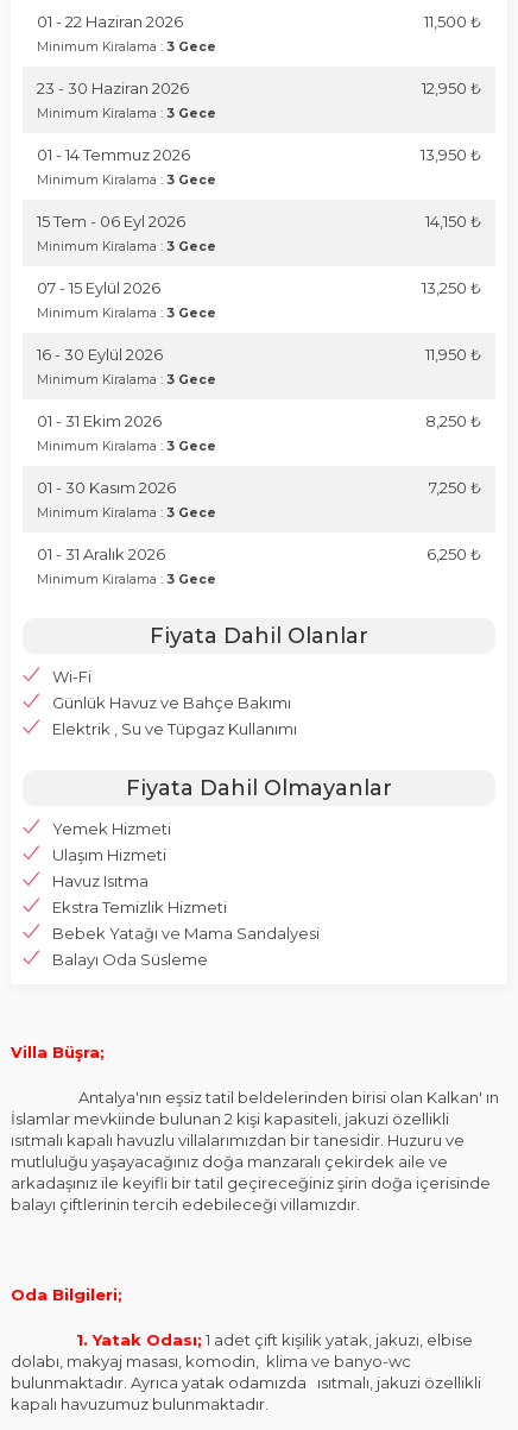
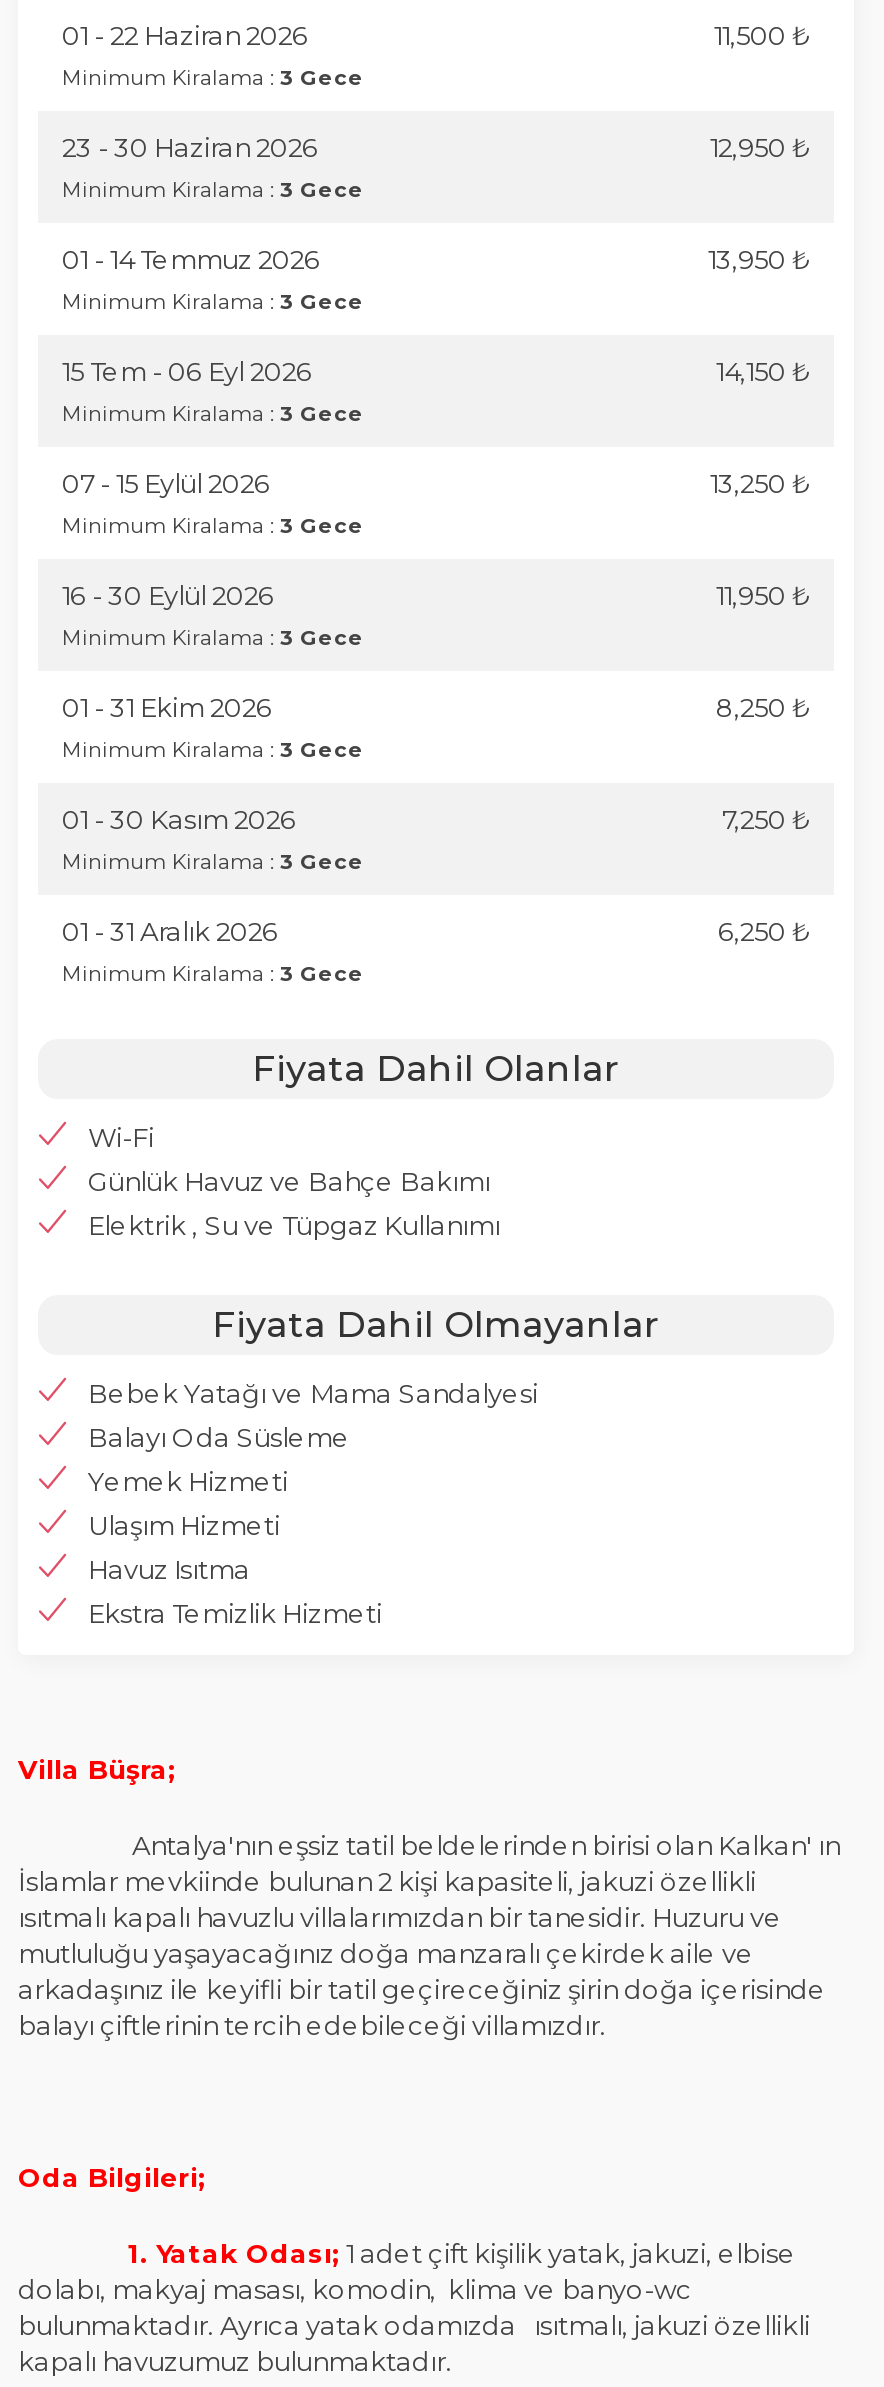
moved down: Yemek Hizmeti | Ulaşım Hizmeti | Havuz Isıtma | Ekstra Temizlik Hizmeti

moved up: Bebek Yatağı ve Mama Sandalyesi | Balayı Oda Süsleme
